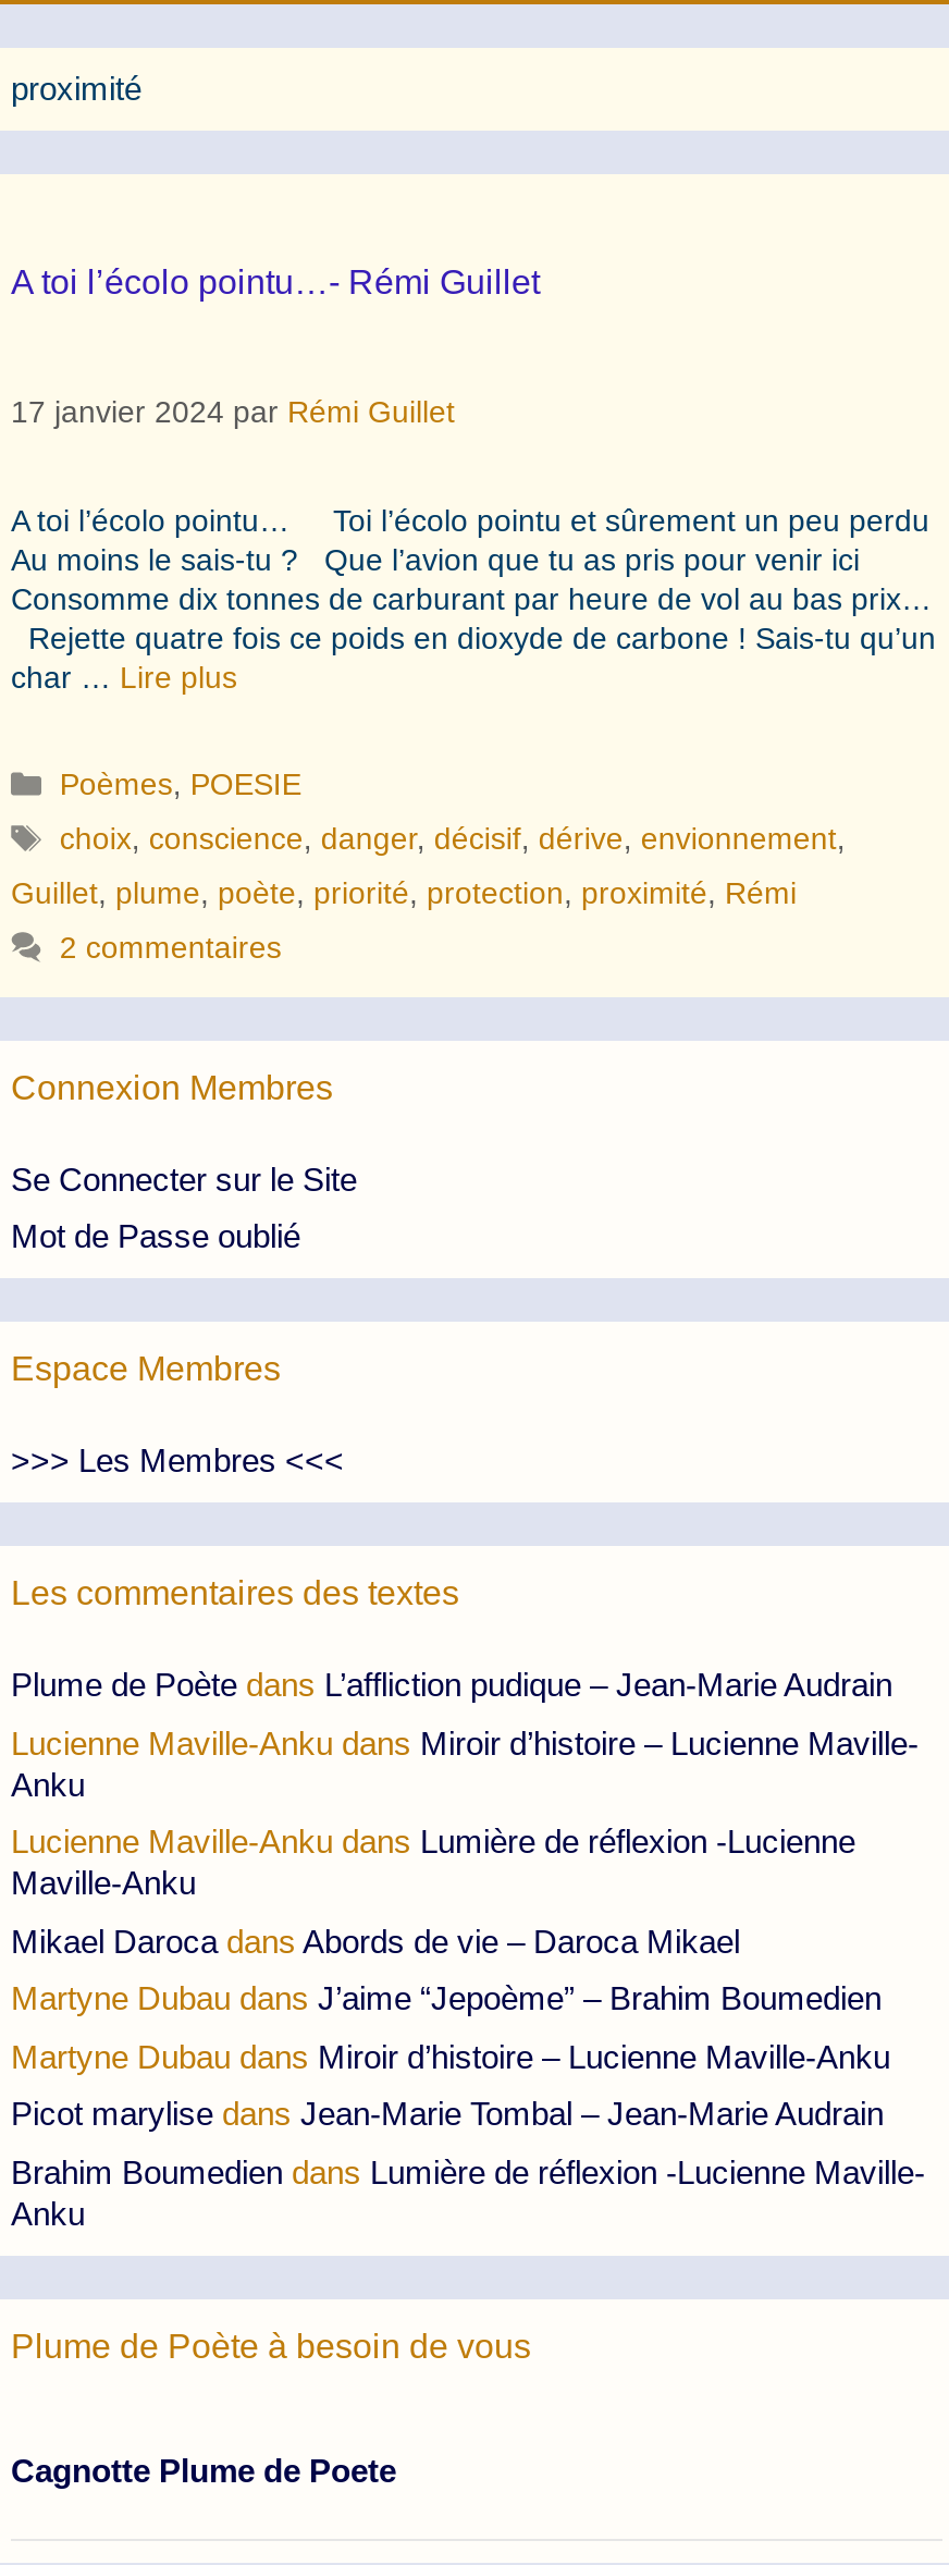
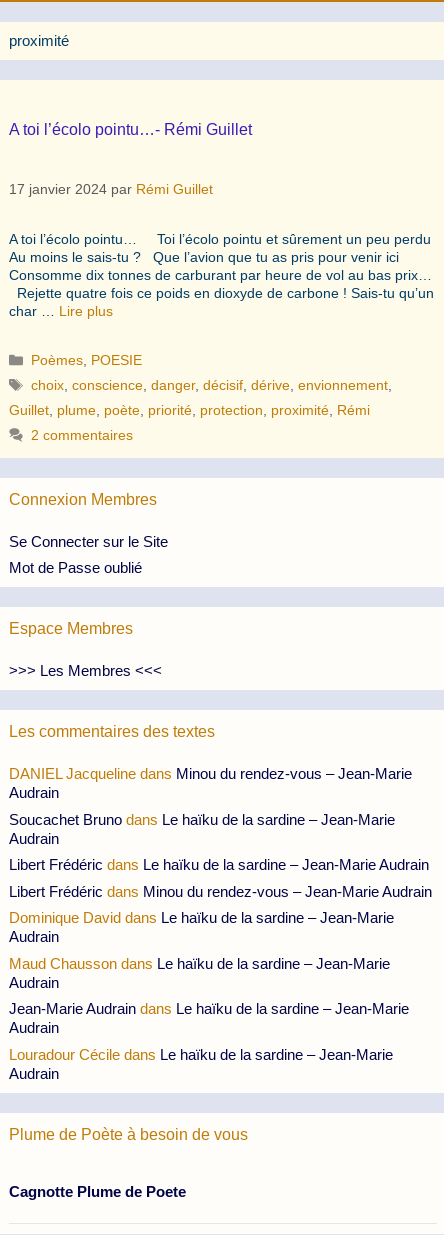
- Plume de Poète dans L’affliction pudique – Jean-Marie Audrain
+ DANIEL Jacqueline dans Minou du rendez-vous – Jean-Marie
+ Audrain

- Lucienne Maville-Anku dans Miroir d’histoire – Lucienne Maville-
- Anku
+ Soucachet Bruno dans Le haïku de la sardine – Jean-Marie
+ Audrain

- Lucienne Maville-Anku dans Lumière de réflexion -Lucienne
- Maville-Anku
+ Libert Frédéric dans Le haïku de la sardine – Jean-Marie Audrain

- Mikael Daroca dans Abords de vie – Daroca Mikael
+ Libert Frédéric dans Minou du rendez-vous – Jean-Marie Audrain

- Martyne Dubau dans J’aime “Jepoème” – Brahim Boumedien
+ Dominique David dans Le haïku de la sardine – Jean-Marie
+ Audrain

- Martyne Dubau dans Miroir d’histoire – Lucienne Maville-Anku
+ Maud Chausson dans Le haïku de la sardine – Jean-Marie
+ Audrain

- Picot marylise dans Jean-Marie Tombal – Jean-Marie Audrain
+ Jean-Marie Audrain dans Le haïku de la sardine – Jean-Marie
+ Audrain

- Brahim Boumedien dans Lumière de réflexion -Lucienne Maville-
- Anku
+ Louradour Cécile dans Le haïku de la sardine – Jean-Marie
+ Audrain
